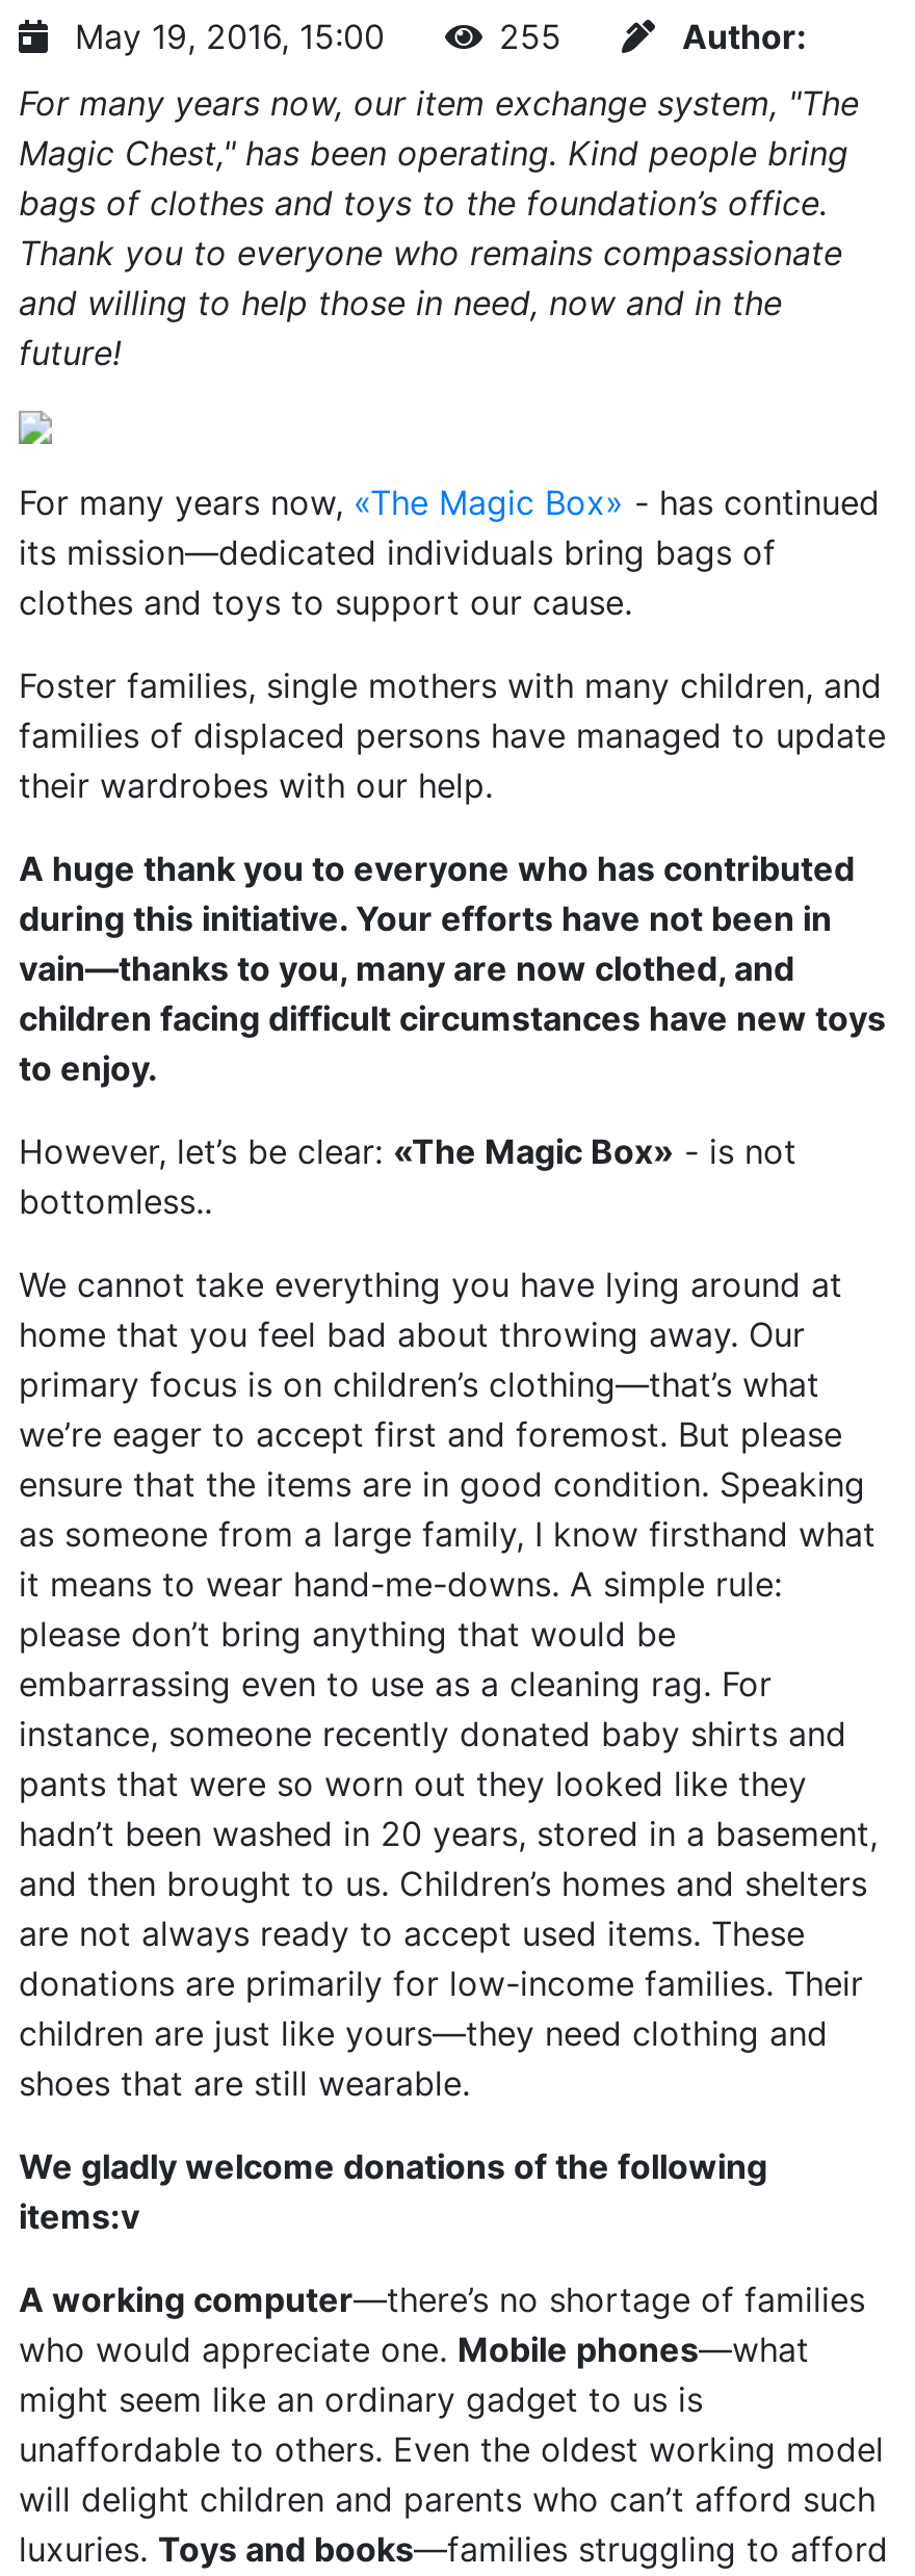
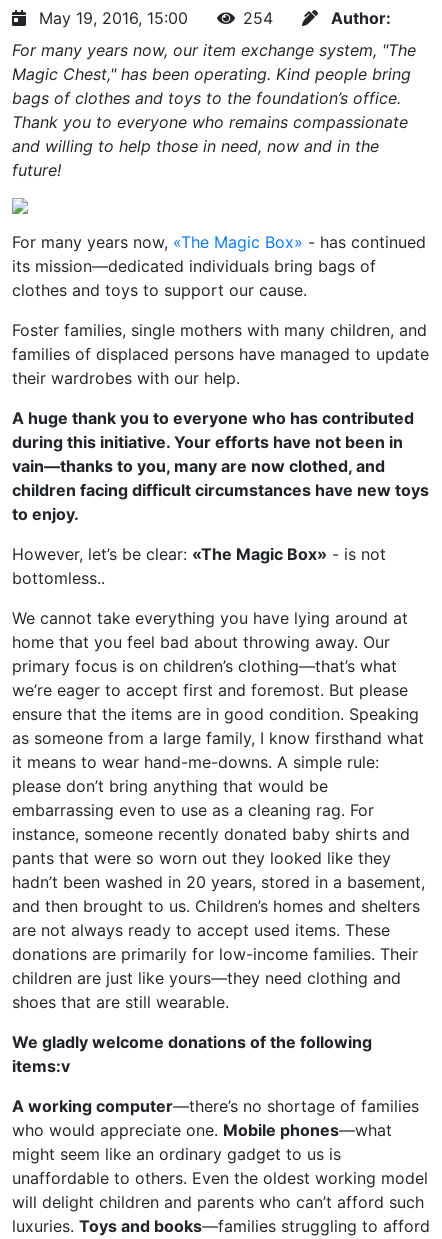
- 255
+ 254
